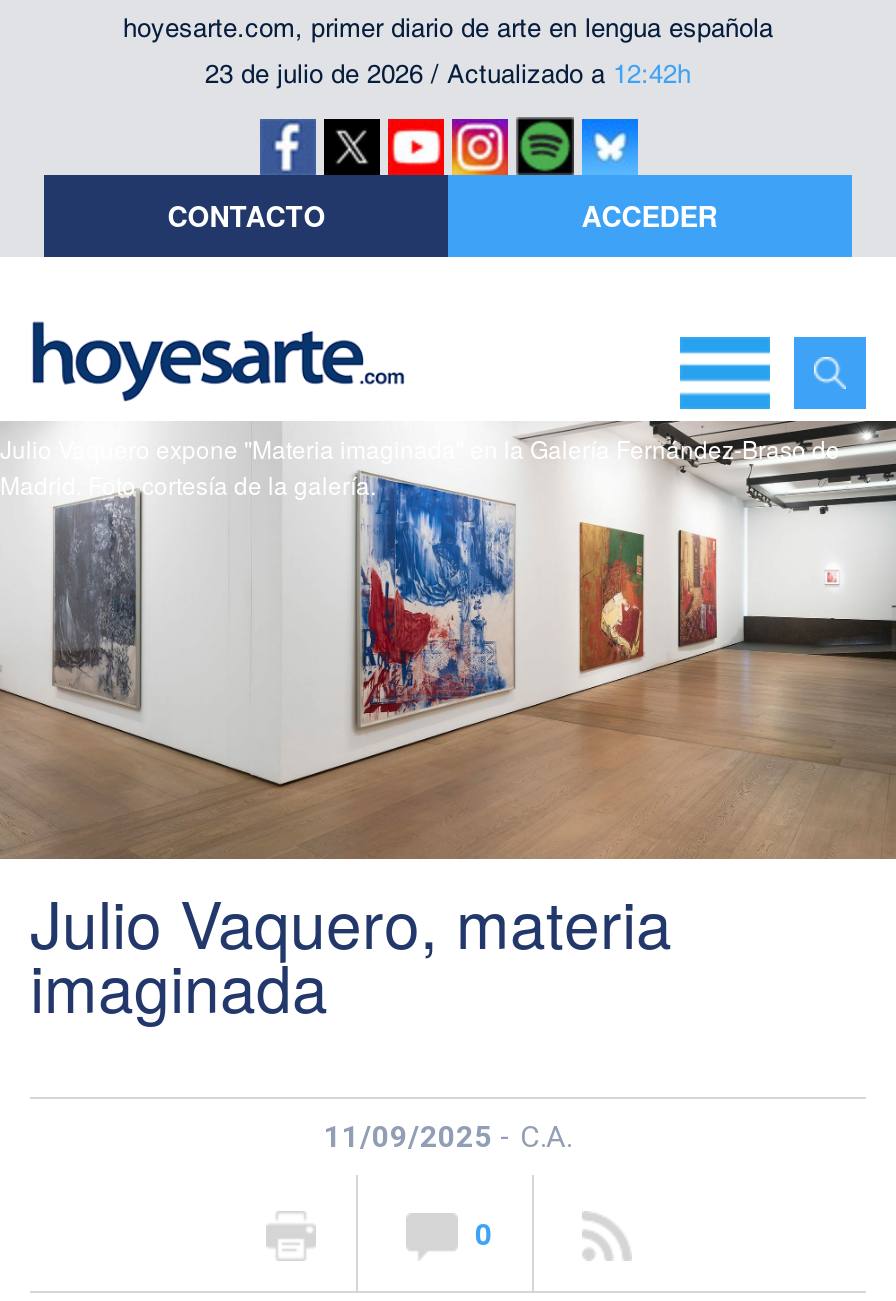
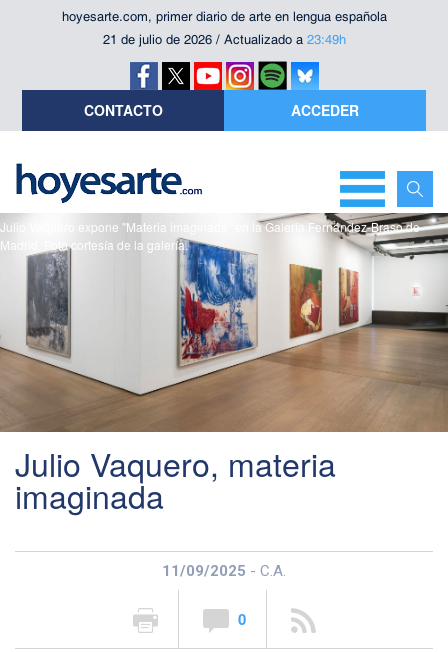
- 23 de julio de 2026 / Actualizado a 12:42h
+ 21 de julio de 2026 / Actualizado a 23:49h
